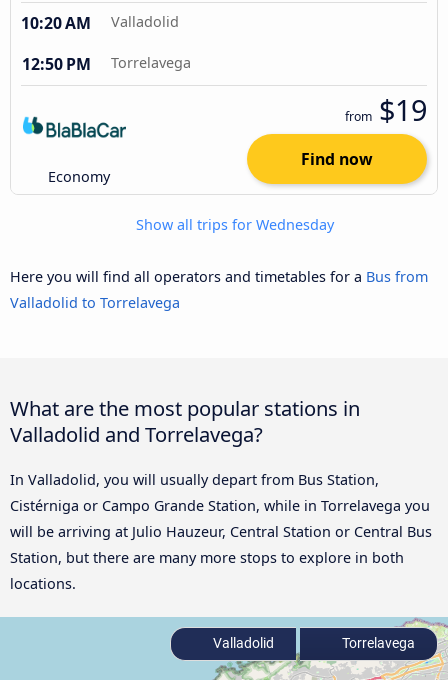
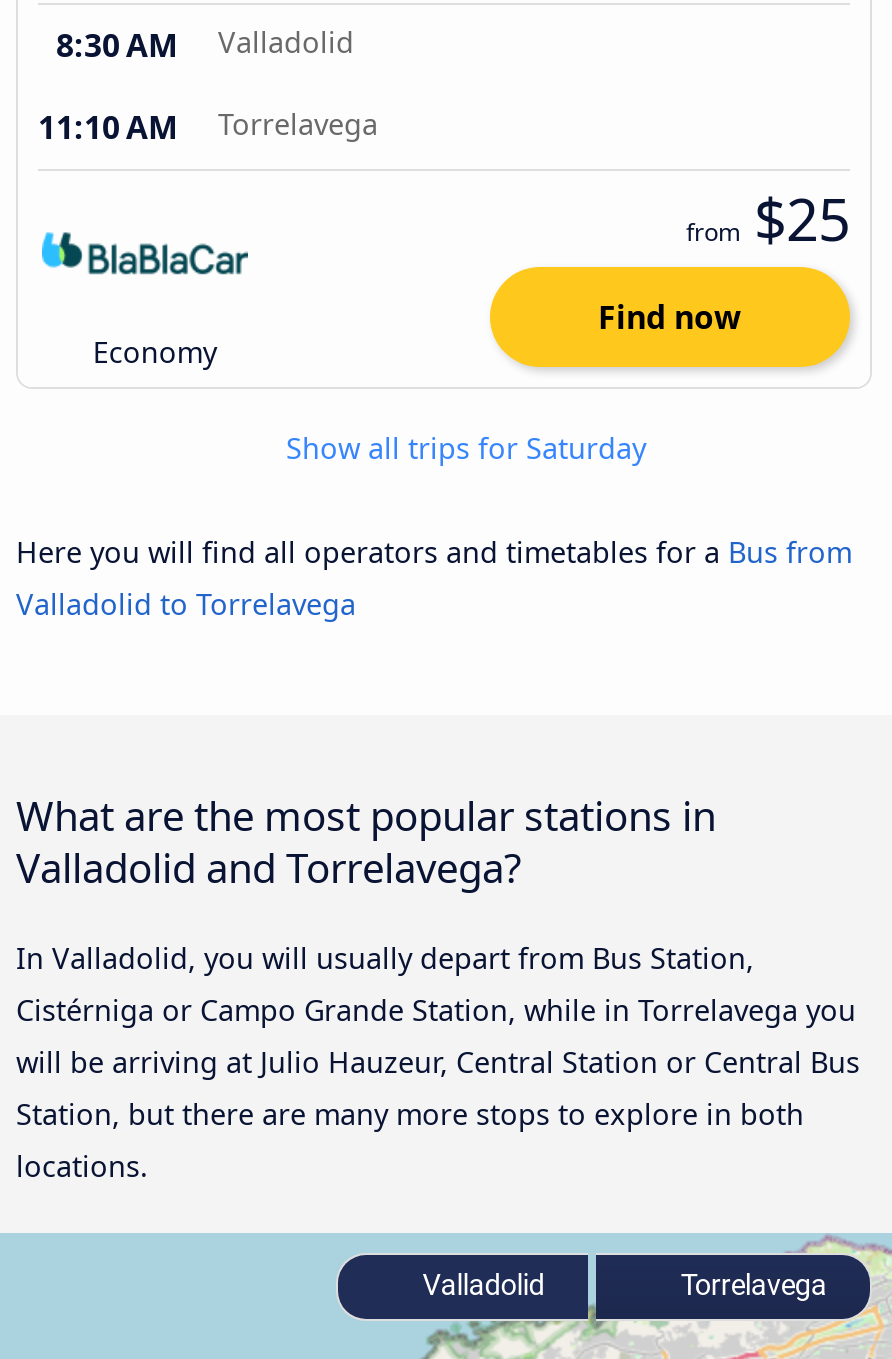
- 10:20 AM Valladolid
+ 8:30 AM Valladolid

- 12:50 PM Torrelavega
+ 11:10 AM Torrelavega

- from $19
+ from $25

- Show all trips for Wednesday
+ Show all trips for Saturday
